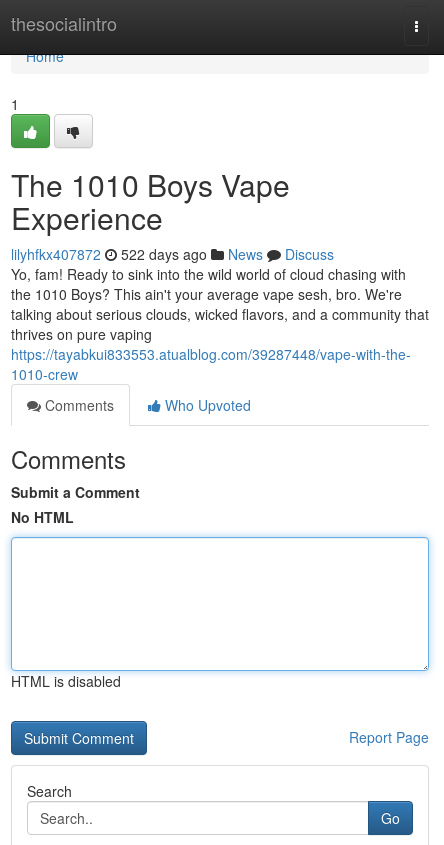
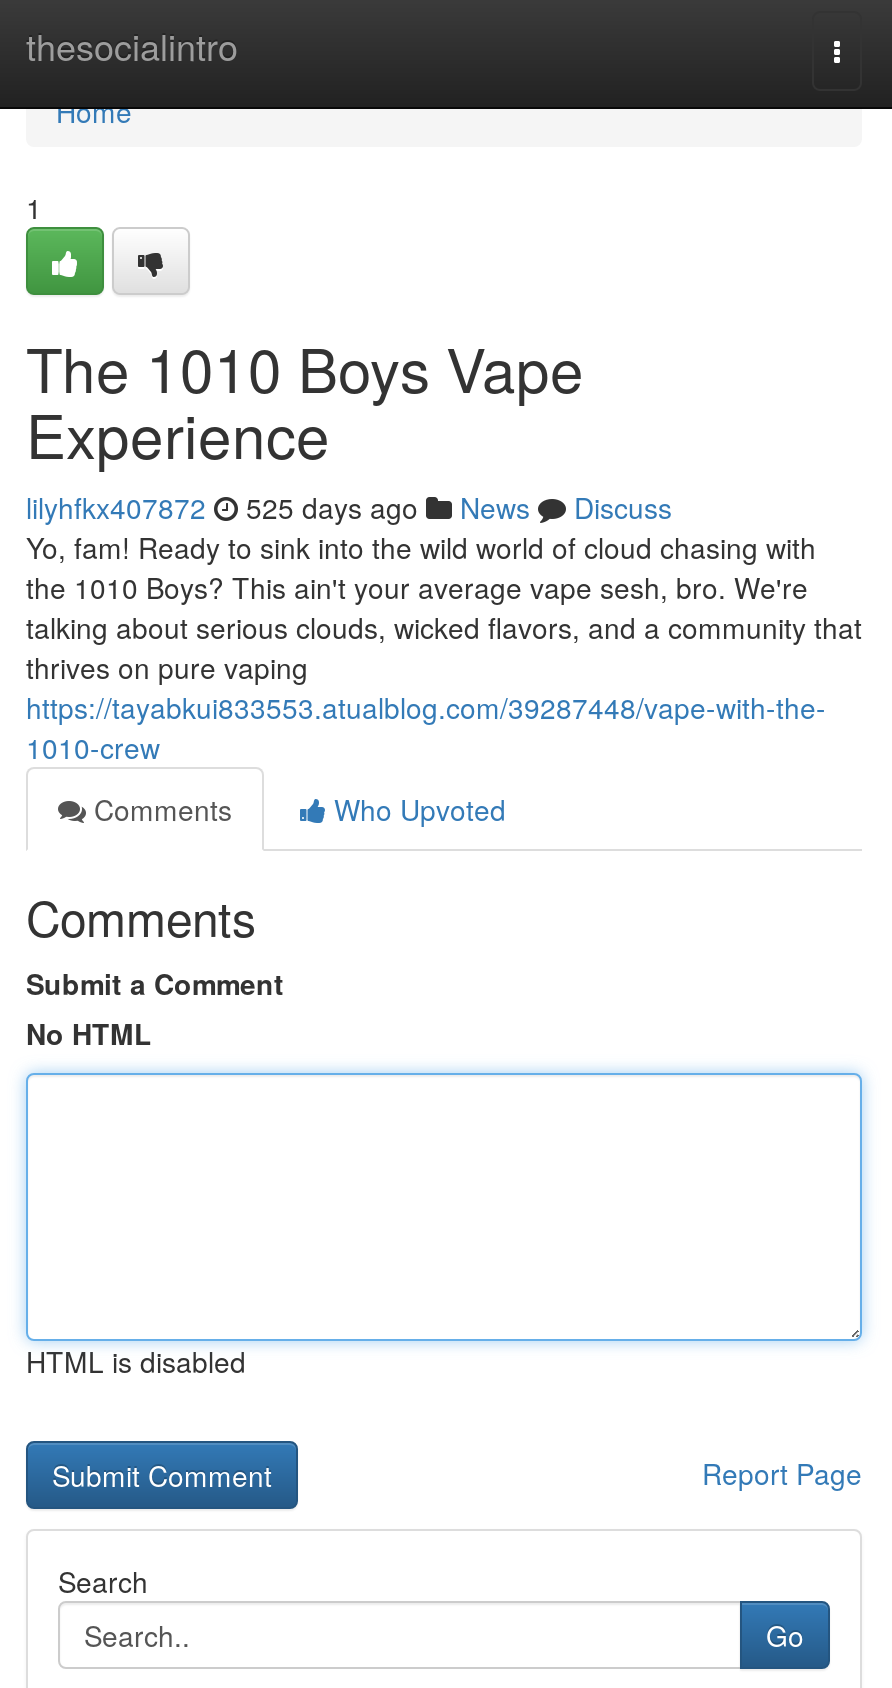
- lilyhfkx407872 522 days ago News Discuss
+ lilyhfkx407872 525 days ago News Discuss
